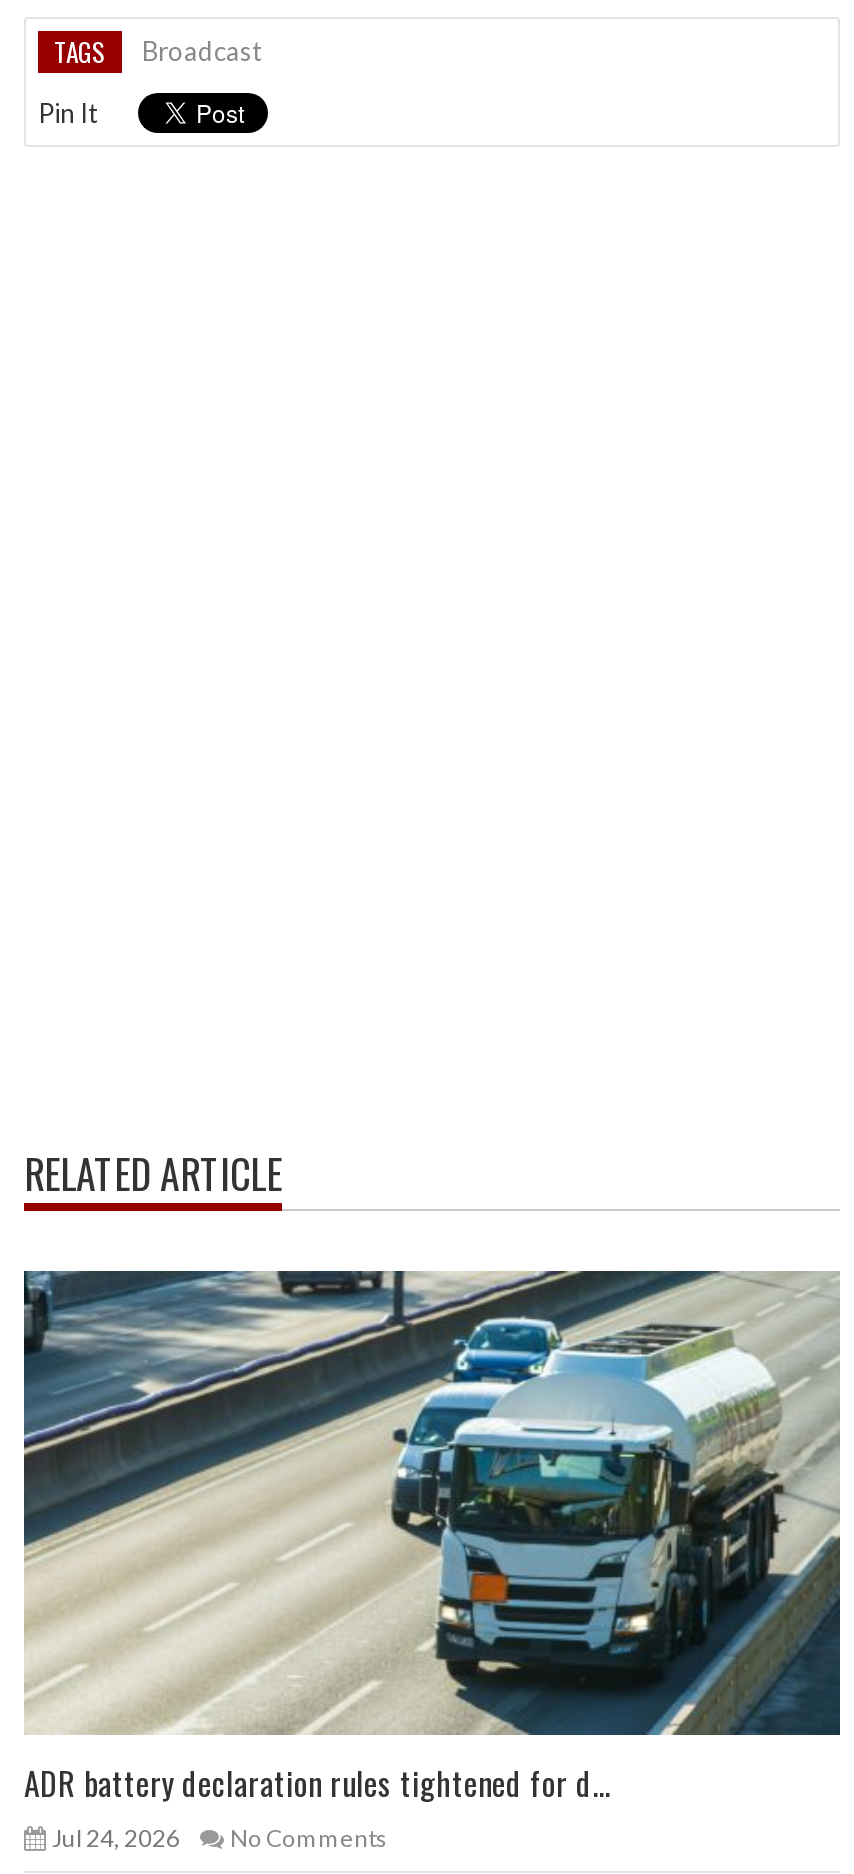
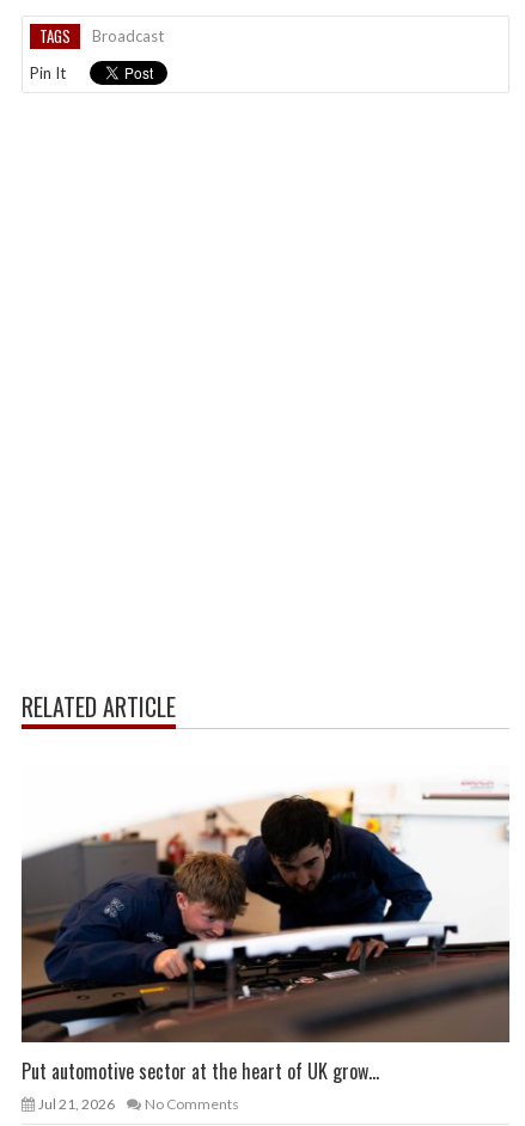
- [image]
- ADR battery declaration rules tightened for d...
- Jul 24, 2026
+ [image]
+ Put automotive sector at the heart of UK grow...
+ Jul 21, 2026
